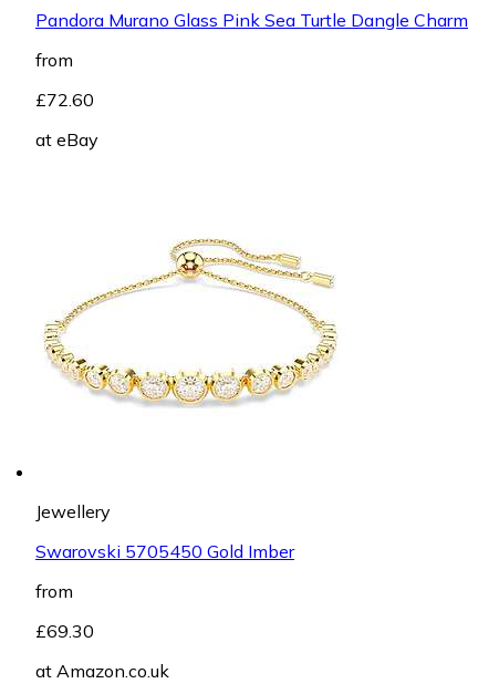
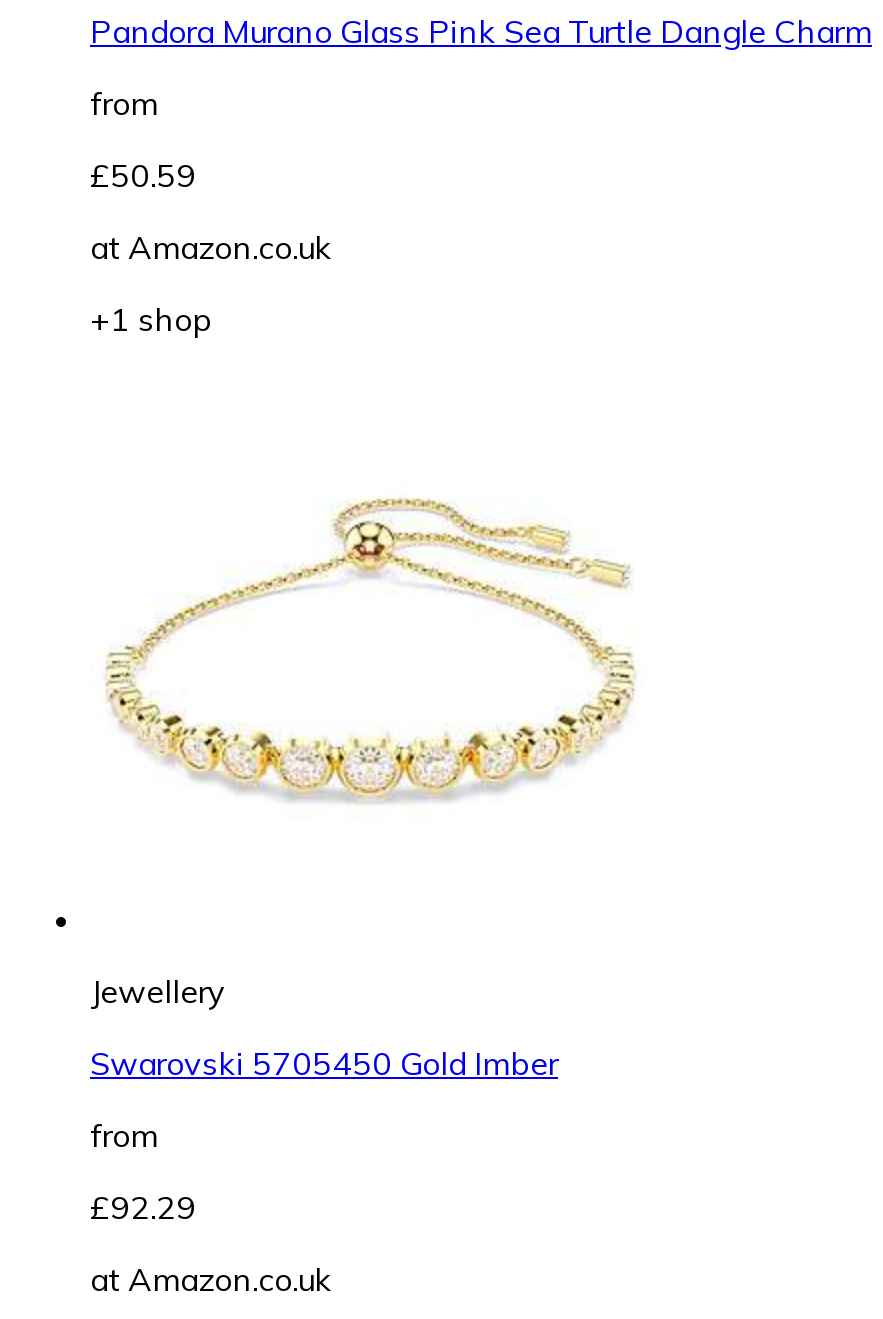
- £72.60
- at eBay
+ £50.59
+ at Amazon.co.uk
+ +1 shop

- £69.30
+ £92.29
